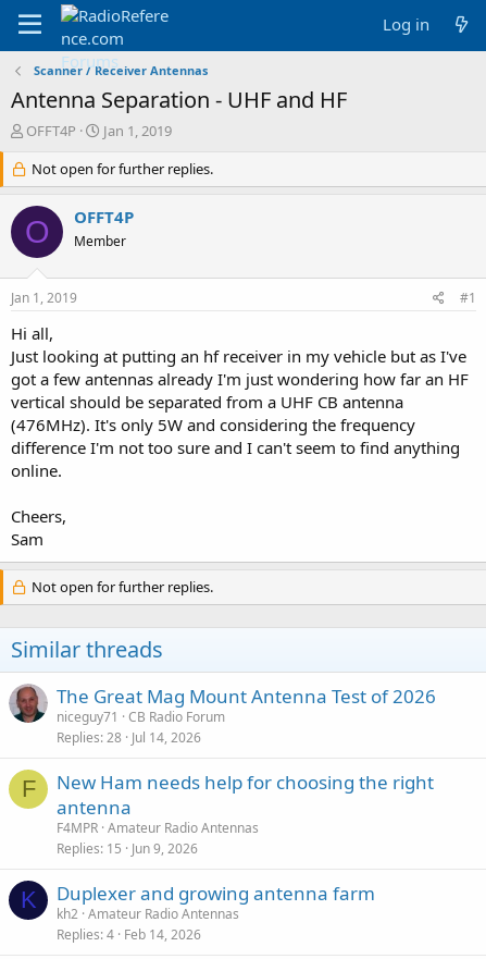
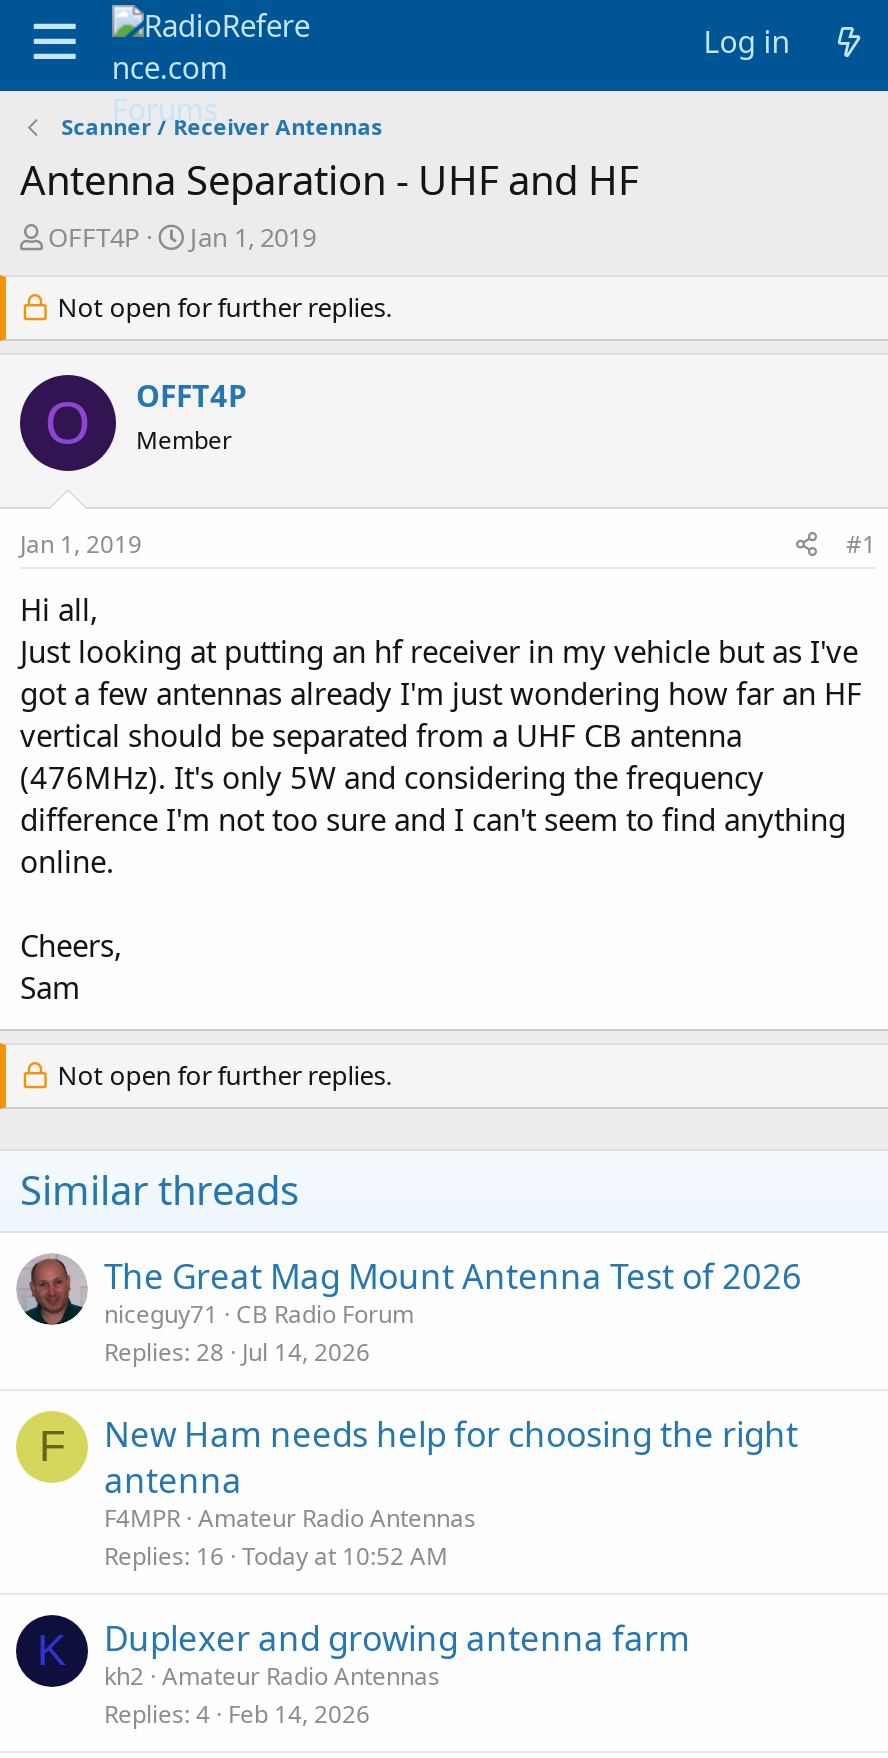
- Replies 15 Jun 9, 2026
+ Replies 16 Today at 10:52 AM
